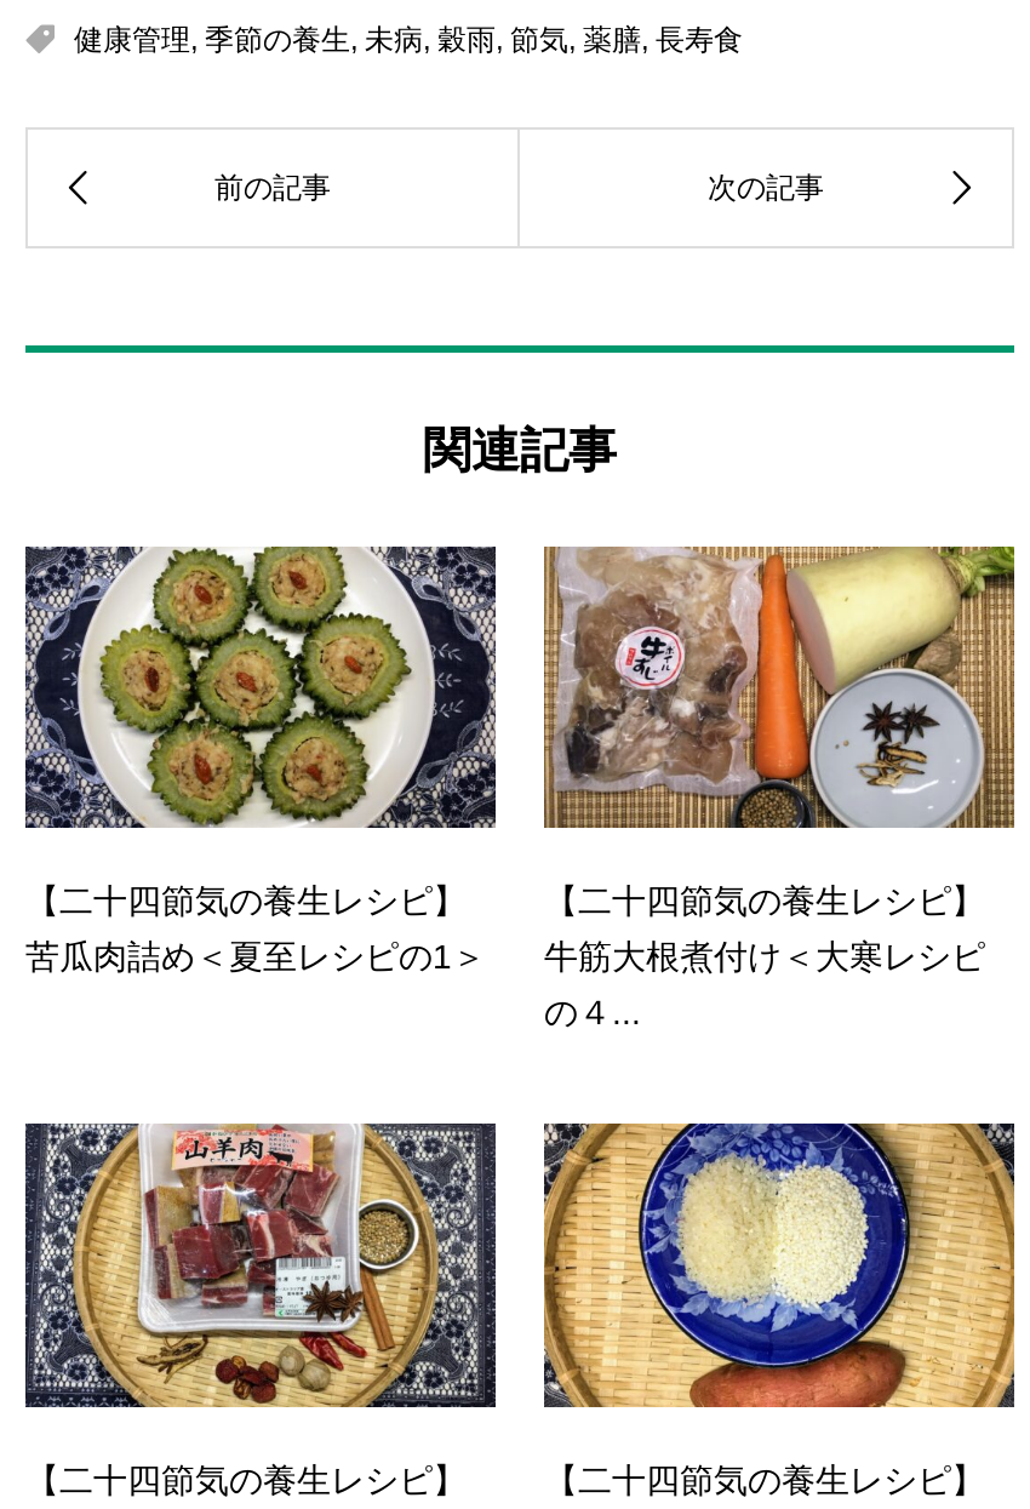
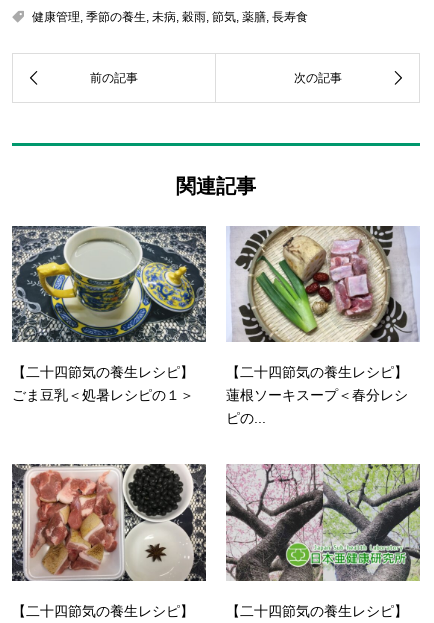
- [image]
+ [image]

- [image]
+ [image]

- 苦瓜肉詰め＜夏至レシピの1＞
+ ごま豆乳＜処暑レシピの１＞

- 牛筋大根煮付け＜大寒レシピ
- の４...
+ 蓮根ソーキスープ＜春分レシ
+ ピの...

- [image]
+ [image]

- [image]
+ [image]
